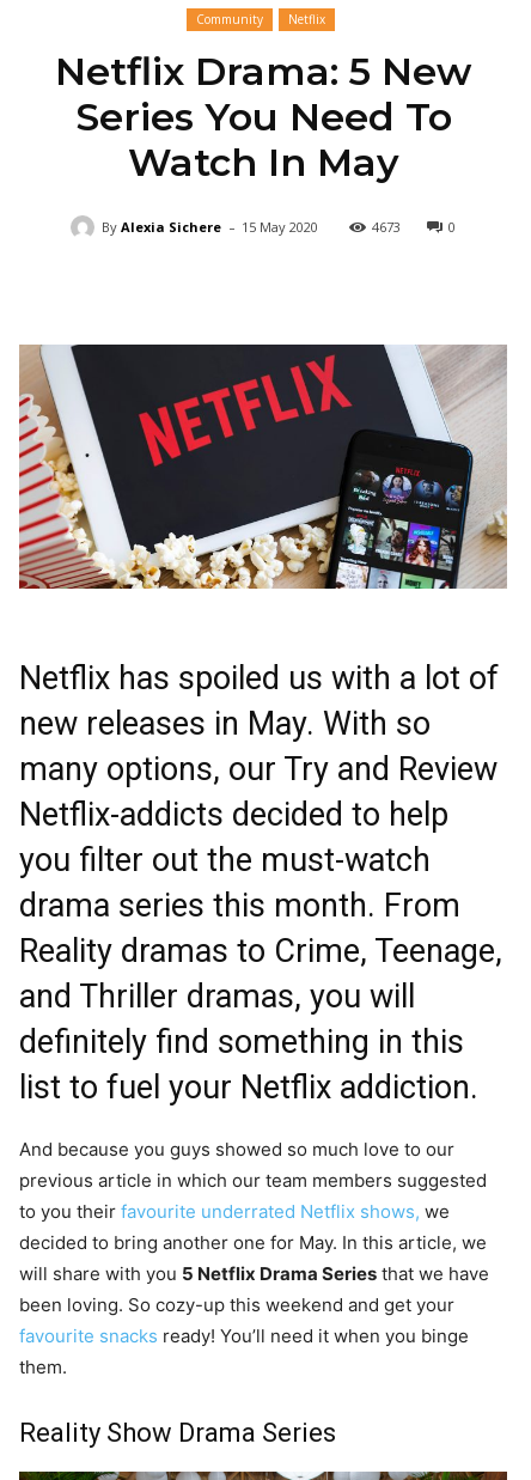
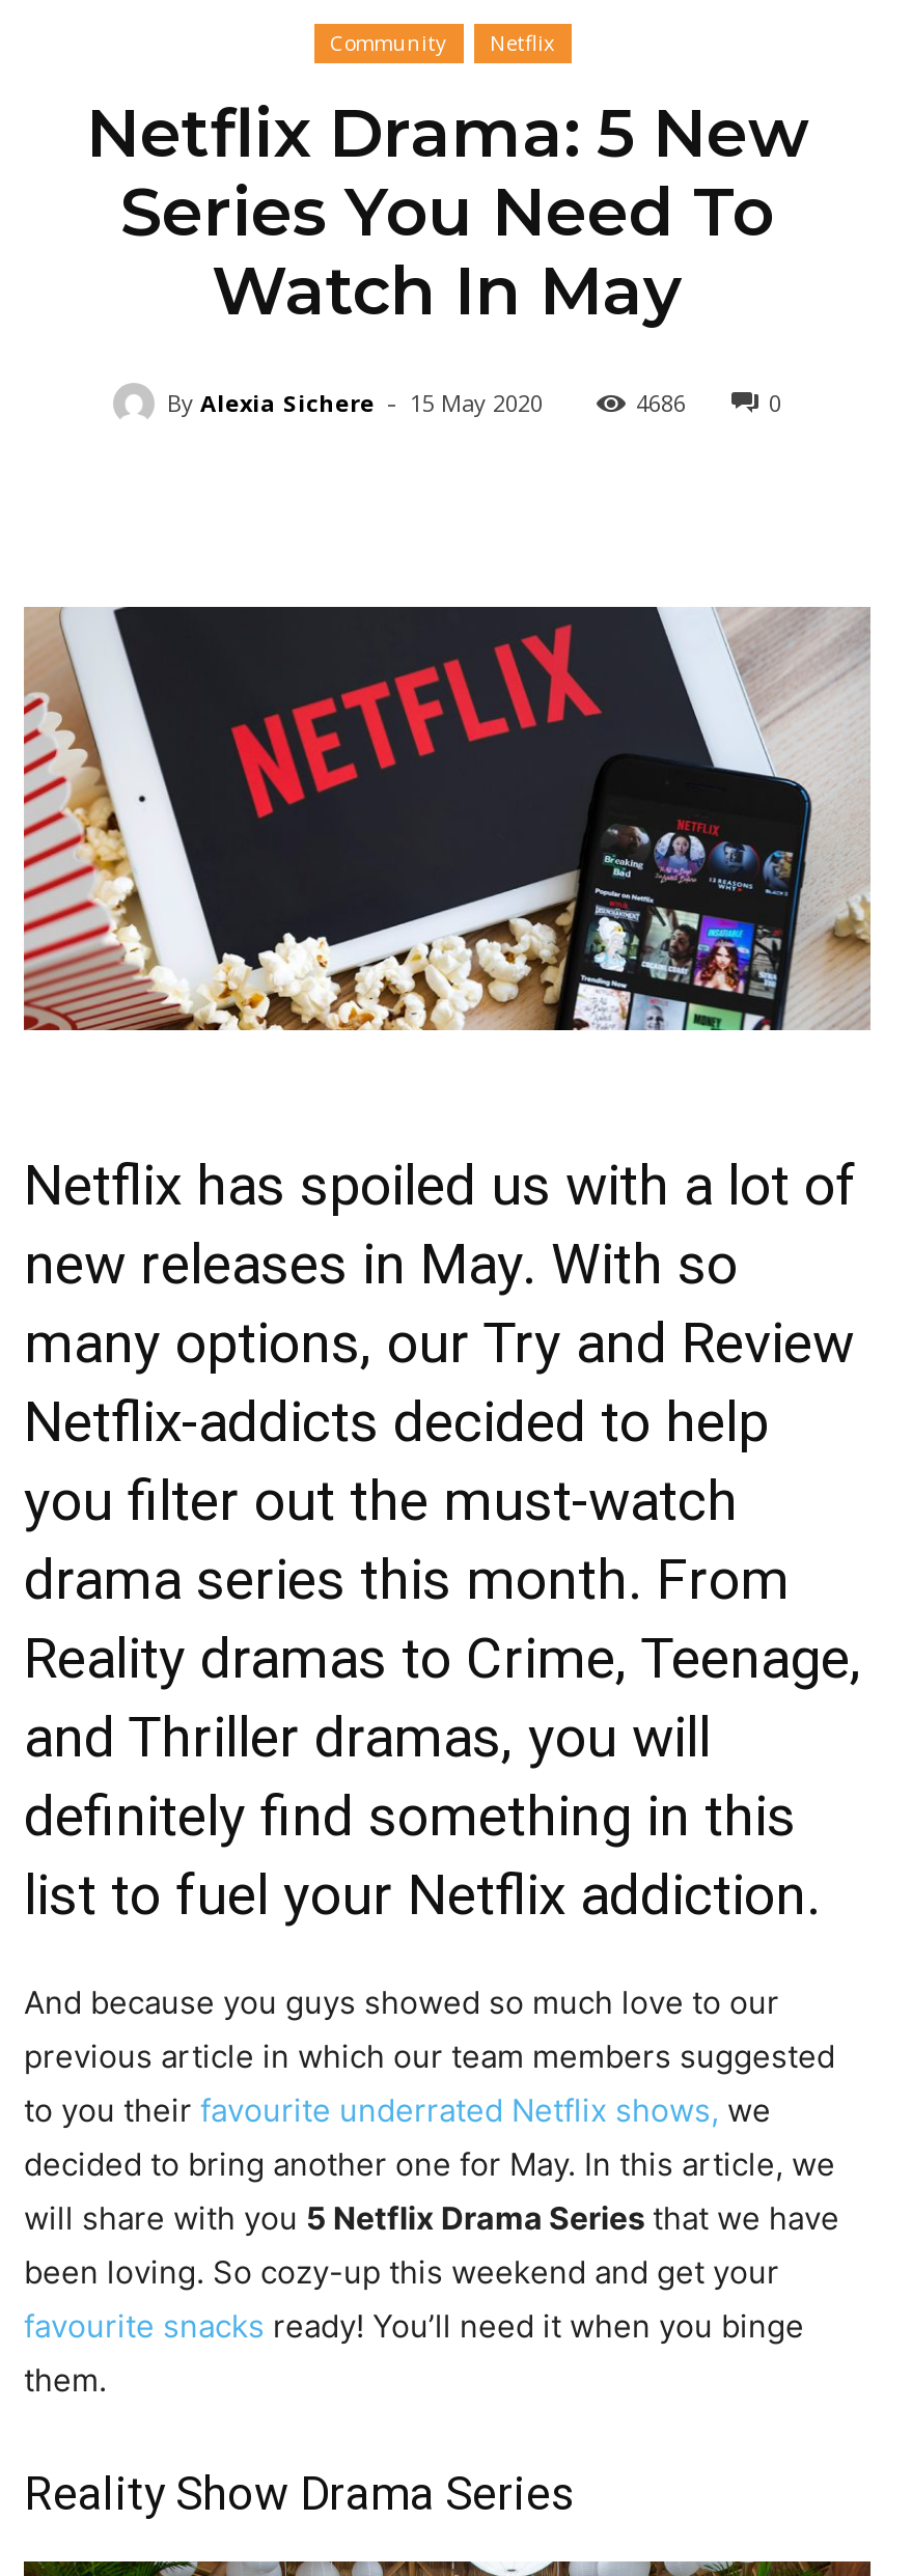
- 4673
+ 4686
